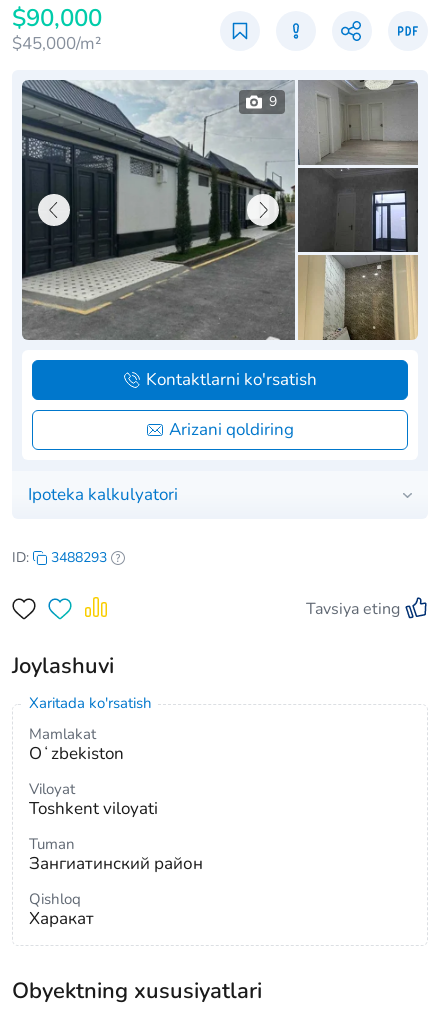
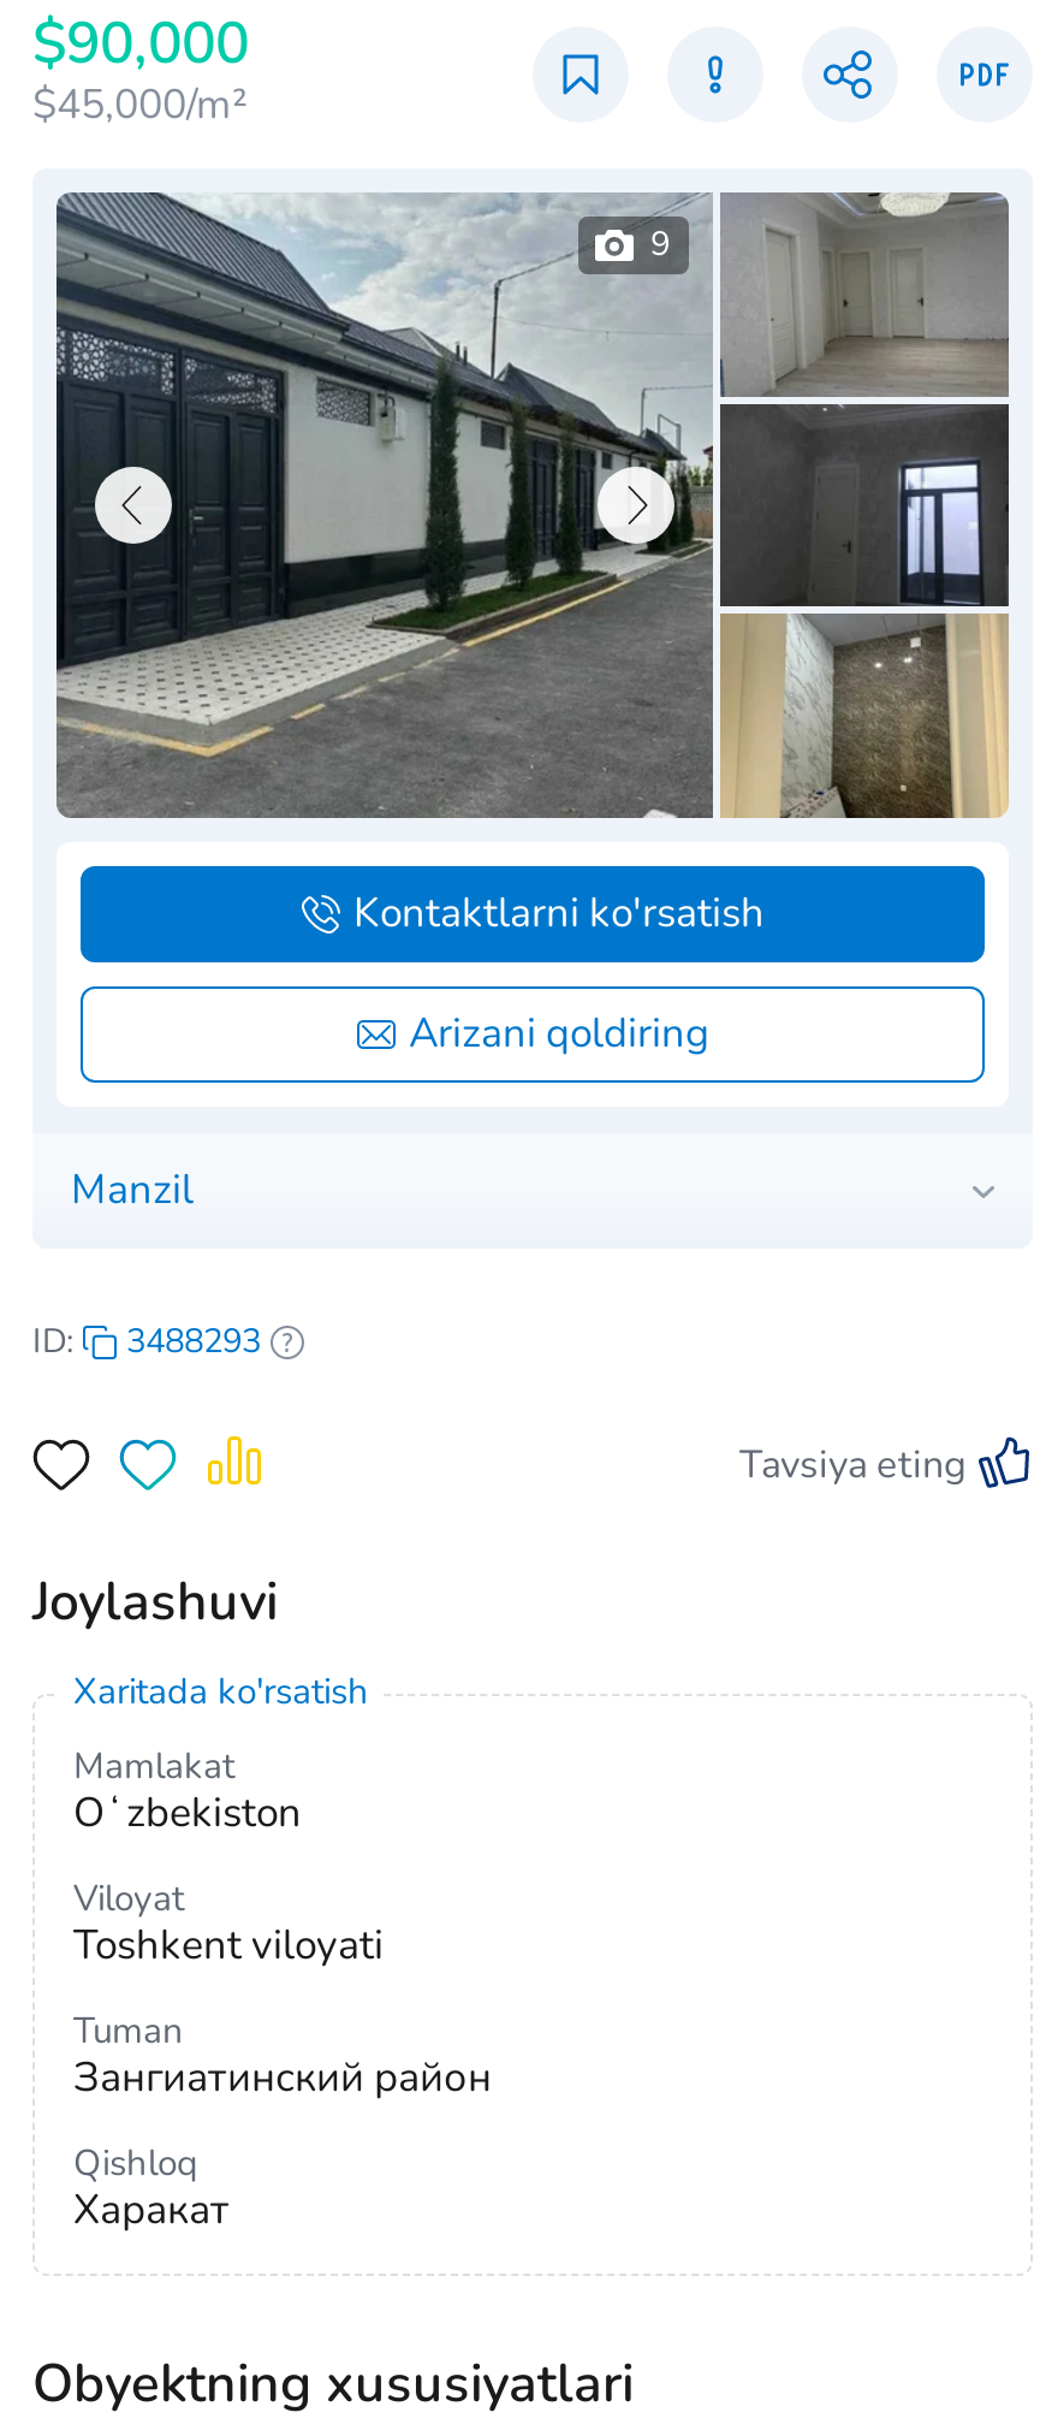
- Ipoteka kalkulyatori
+ Manzil
